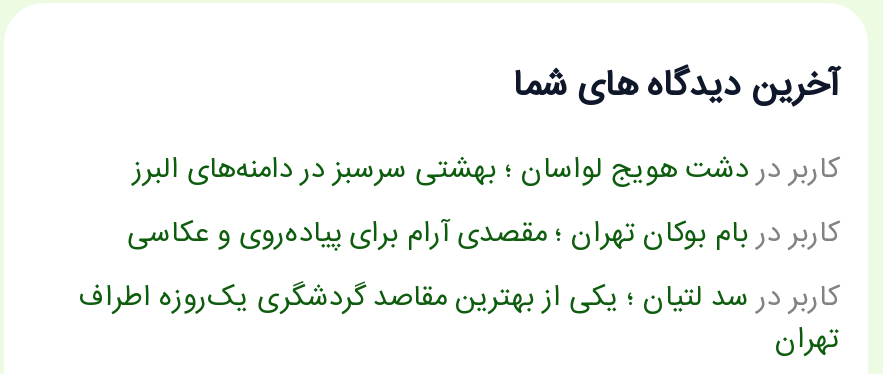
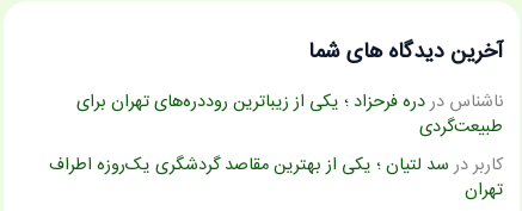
- کاربر دردشت هویج لواسان ؛ بهشتی سرسبز در دامنه‌های البرز
- کاربر در بام بوکان تهران ؛ مقصدی آرام برای پیاده‌روی و عکاسی
+ ناشناس در دره فرحزاد ؛ یکی از زیباترین روددره‌های تهران برای
+ طبیعت‌گردی
